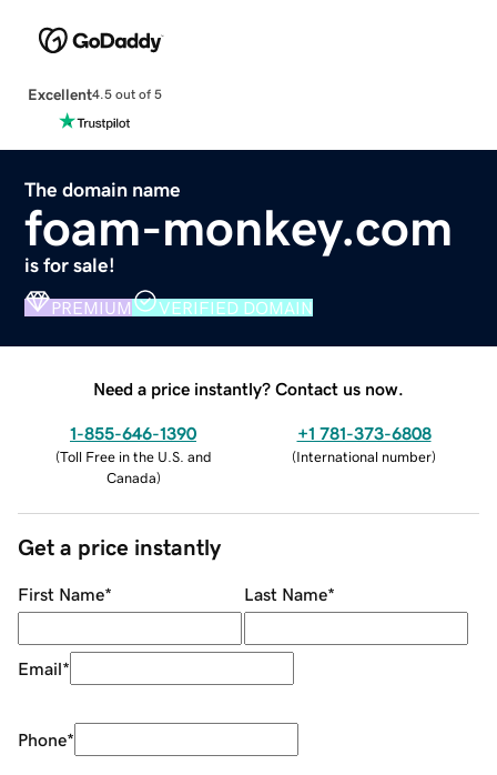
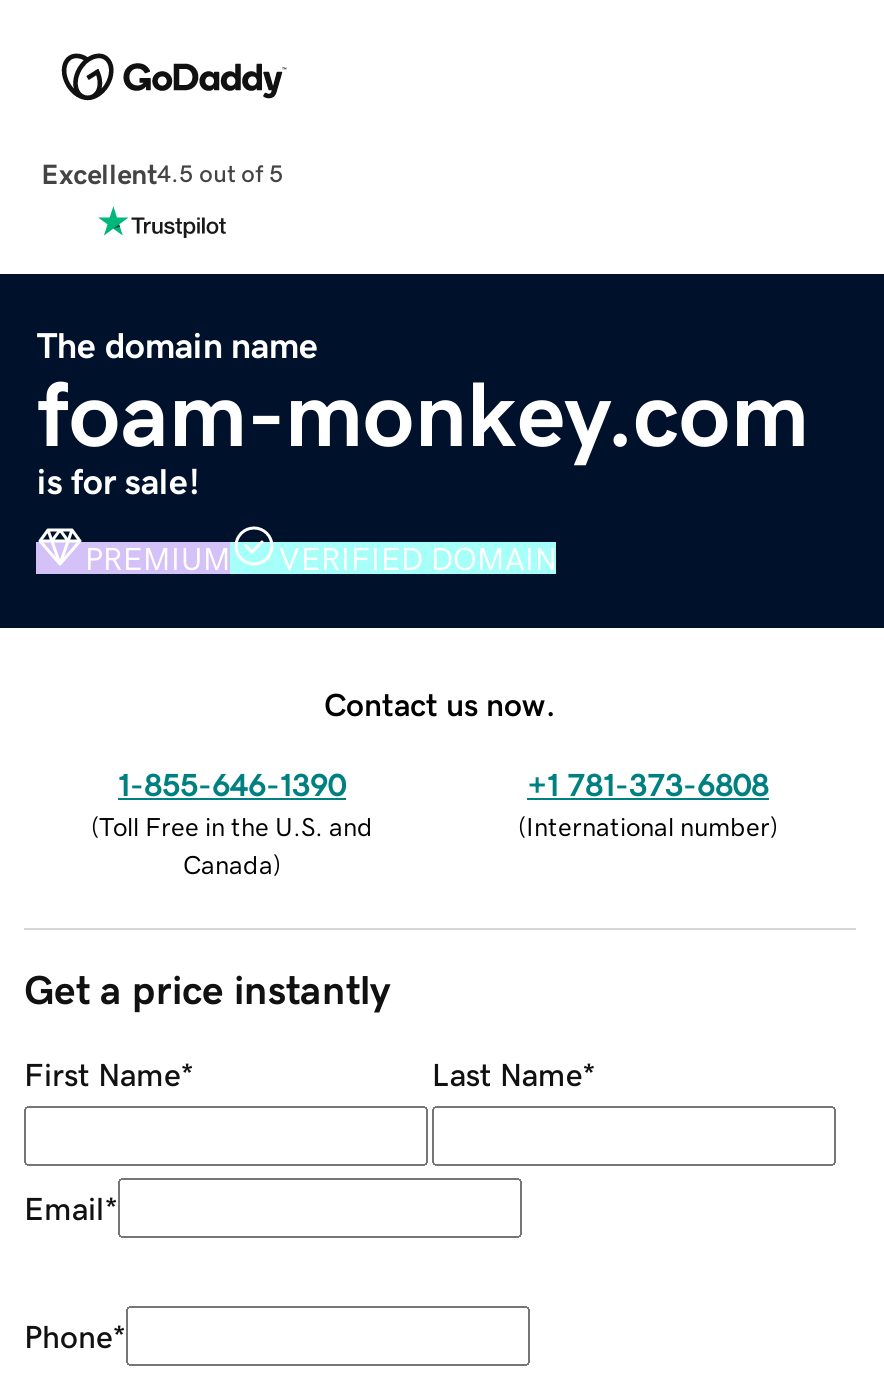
- Need a price instantly? Contact us now.
+ Contact us now.
